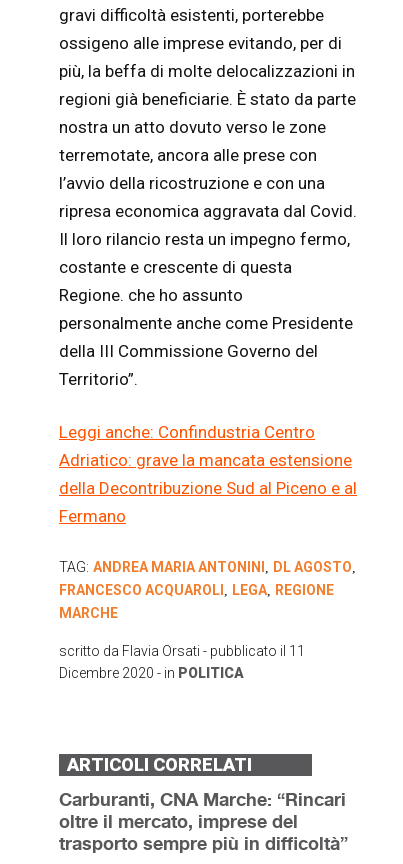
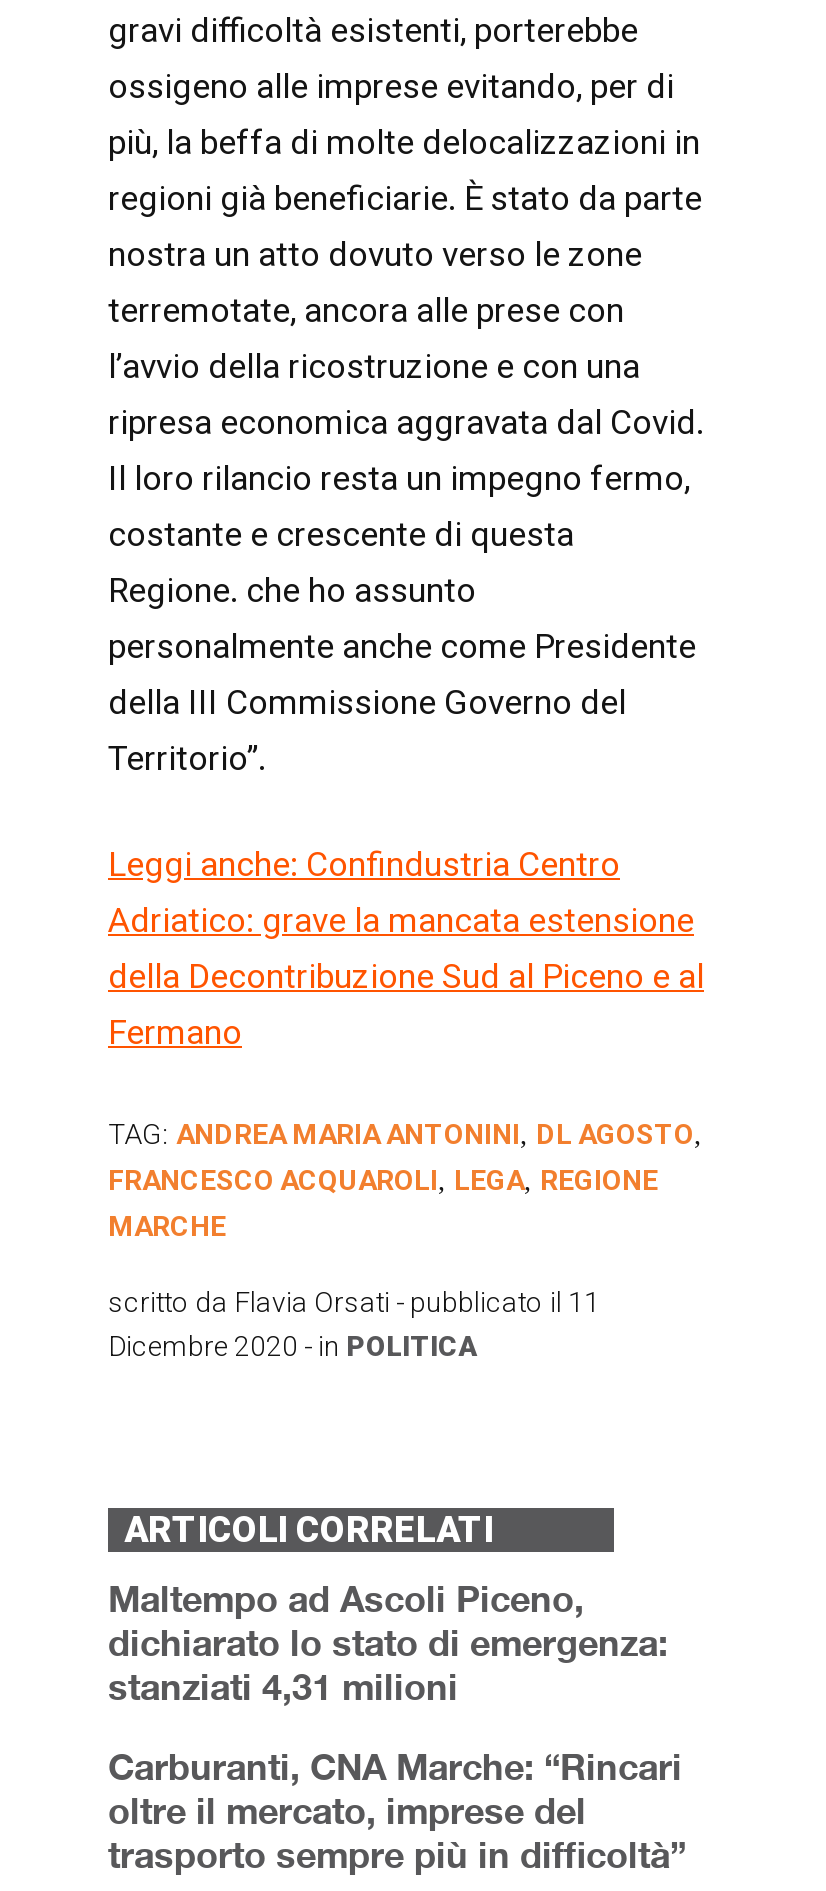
+ Maltempo ad Ascoli Piceno,
+ dichiarato lo stato di emergenza:
+ stanziati 4,31 milioni
